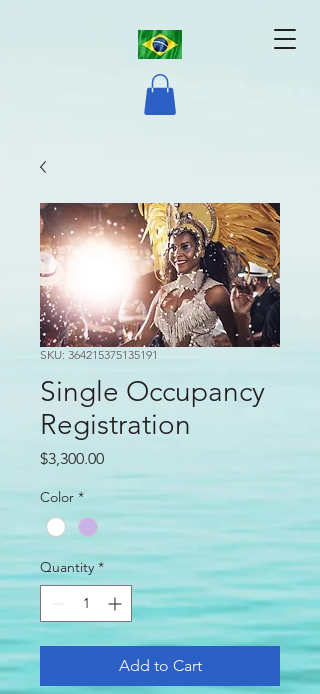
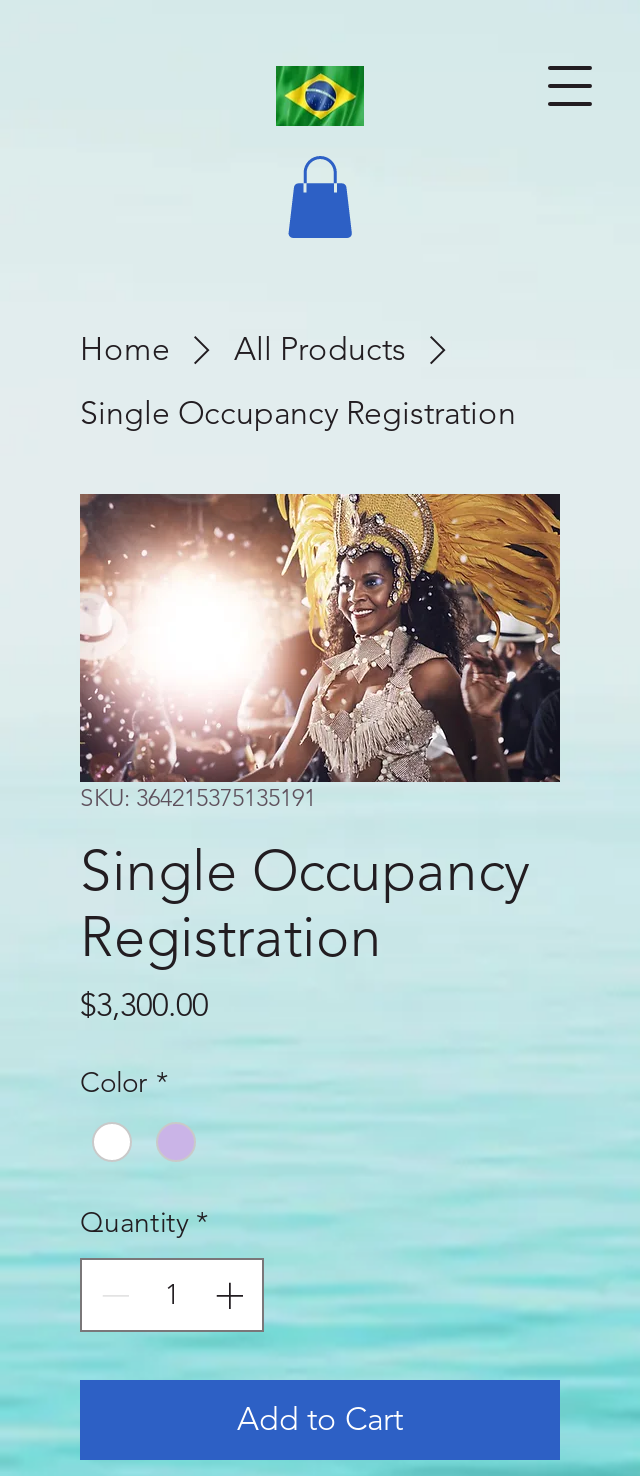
+ Home
+ All Products
+ Single Occupancy Registration

moved down: [image]
